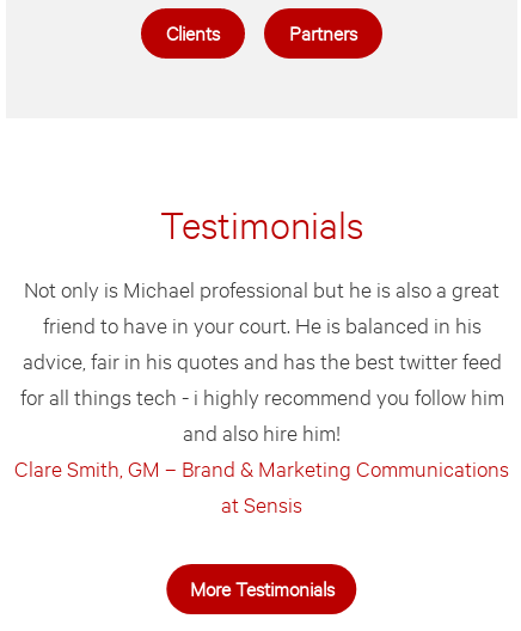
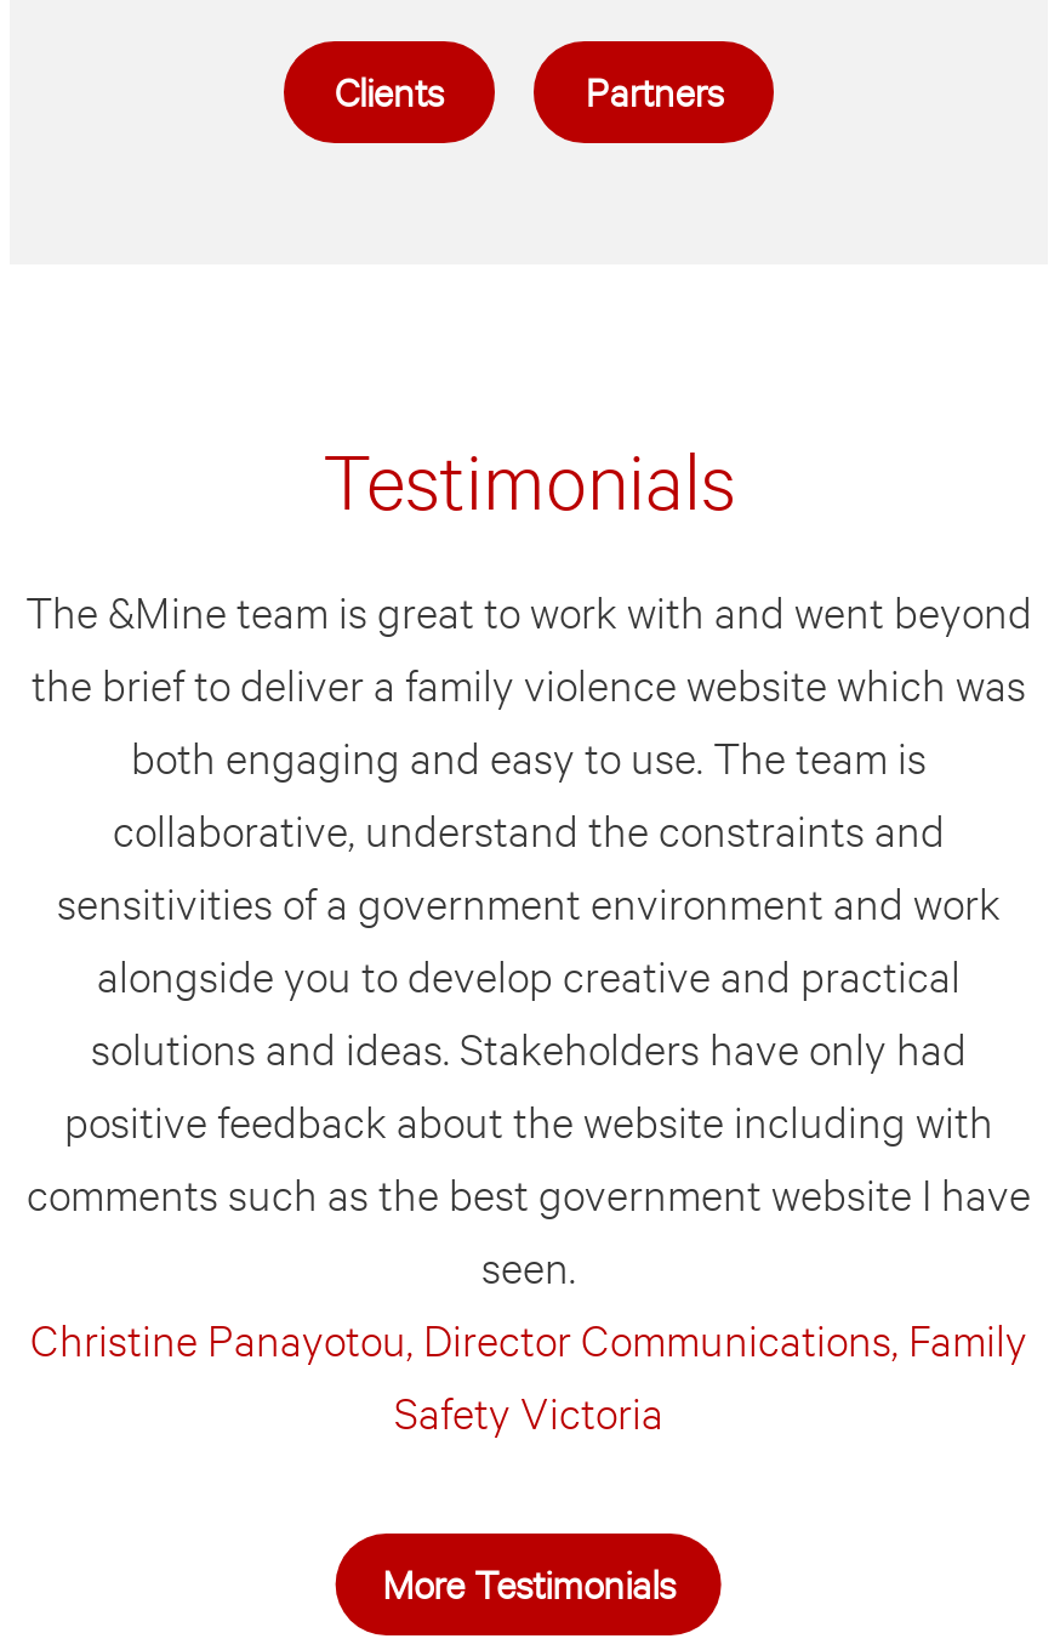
- Not only is Michael professional but he is also a great
- friend to have in your court. He is balanced in his
- advice, fair in his quotes and has the best twitter feed
- for all things tech - i highly recommend you follow him
- and also hire him!
- Clare Smith, GM – Brand & Marketing Communications
- at Sensis
+ The &Mine team is great to work with and went beyond
+ the brief to deliver a family violence website which was
+ both engaging and easy to use. The team is
+ collaborative, understand the constraints and
+ sensitivities of a government environment and work
+ alongside you to develop creative and practical
+ solutions and ideas. Stakeholders have only had
+ positive feedback about the website including with
+ comments such as the best government website I have
+ seen.
+ Christine Panayotou, Director Communications, Family
+ Safety Victoria
